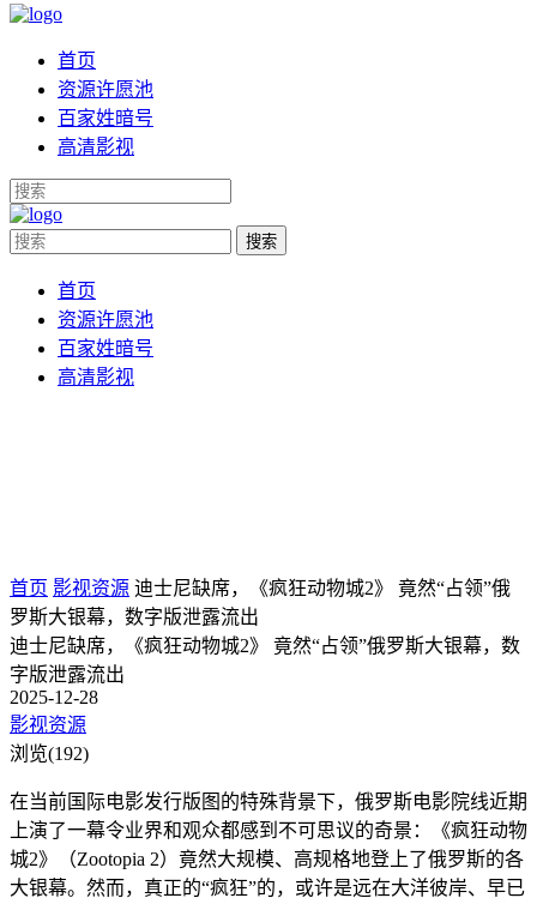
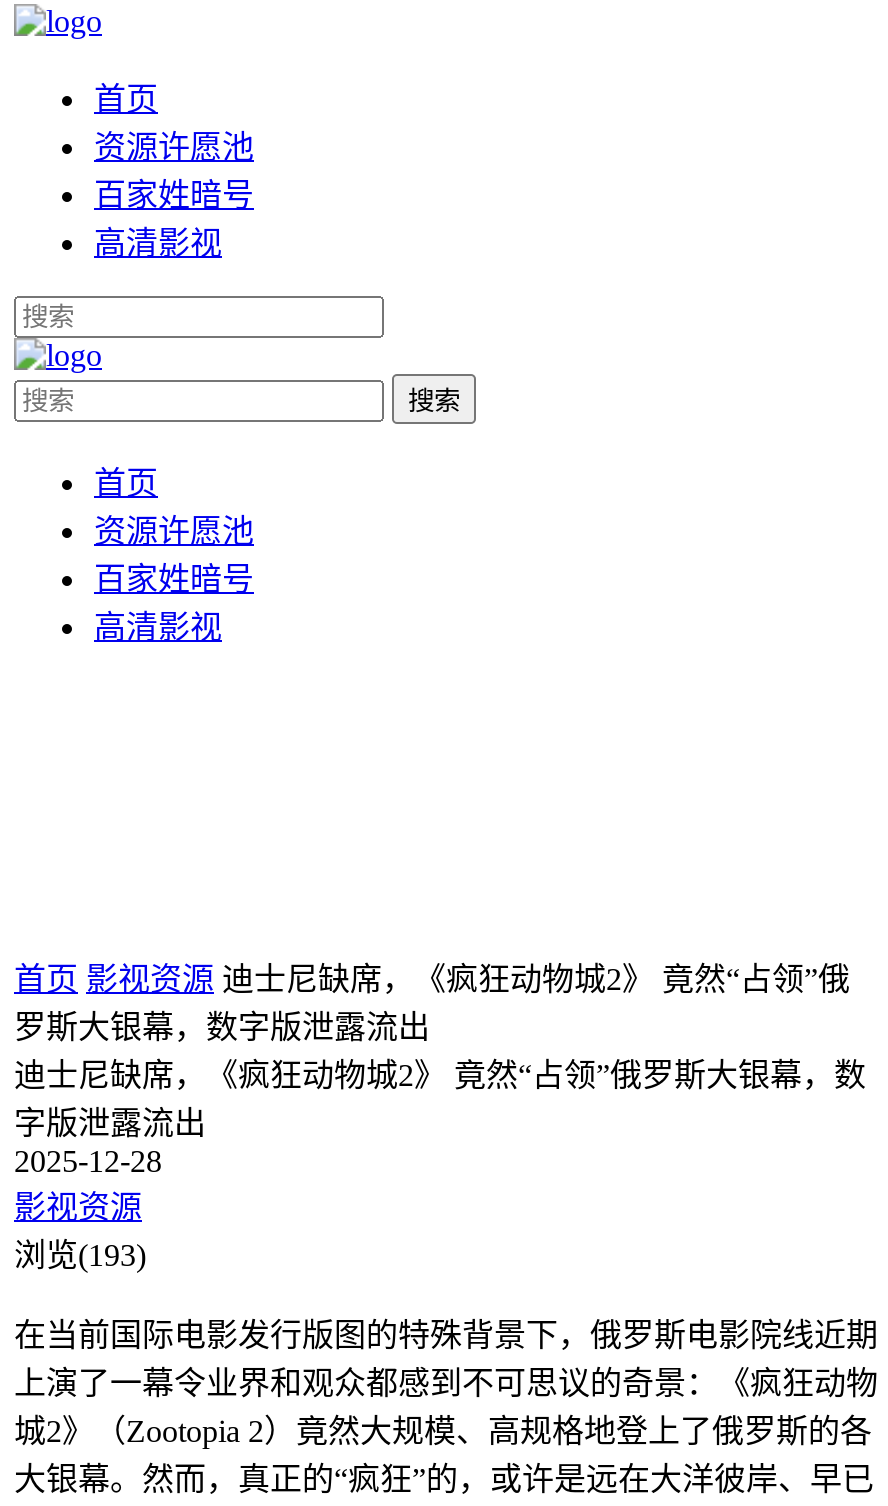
- 浏览(192)
+ 浏览(193)
